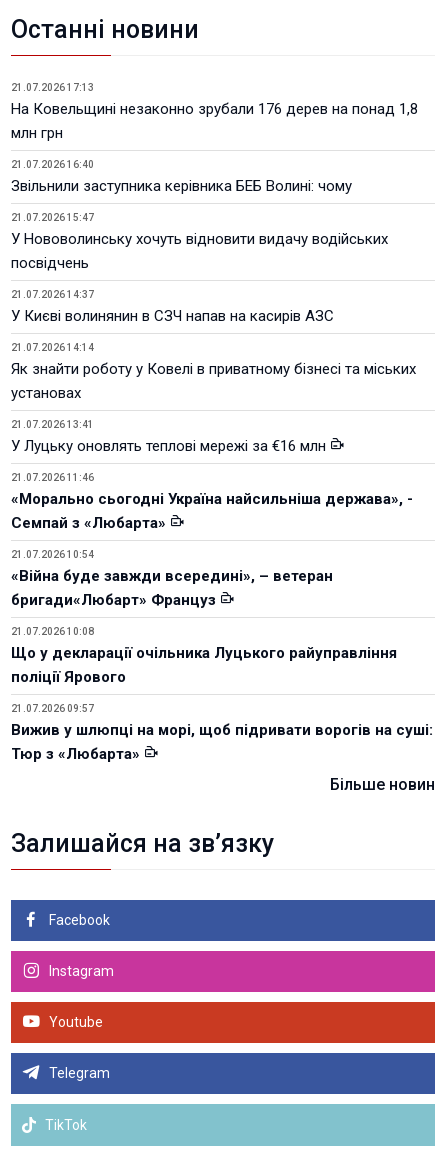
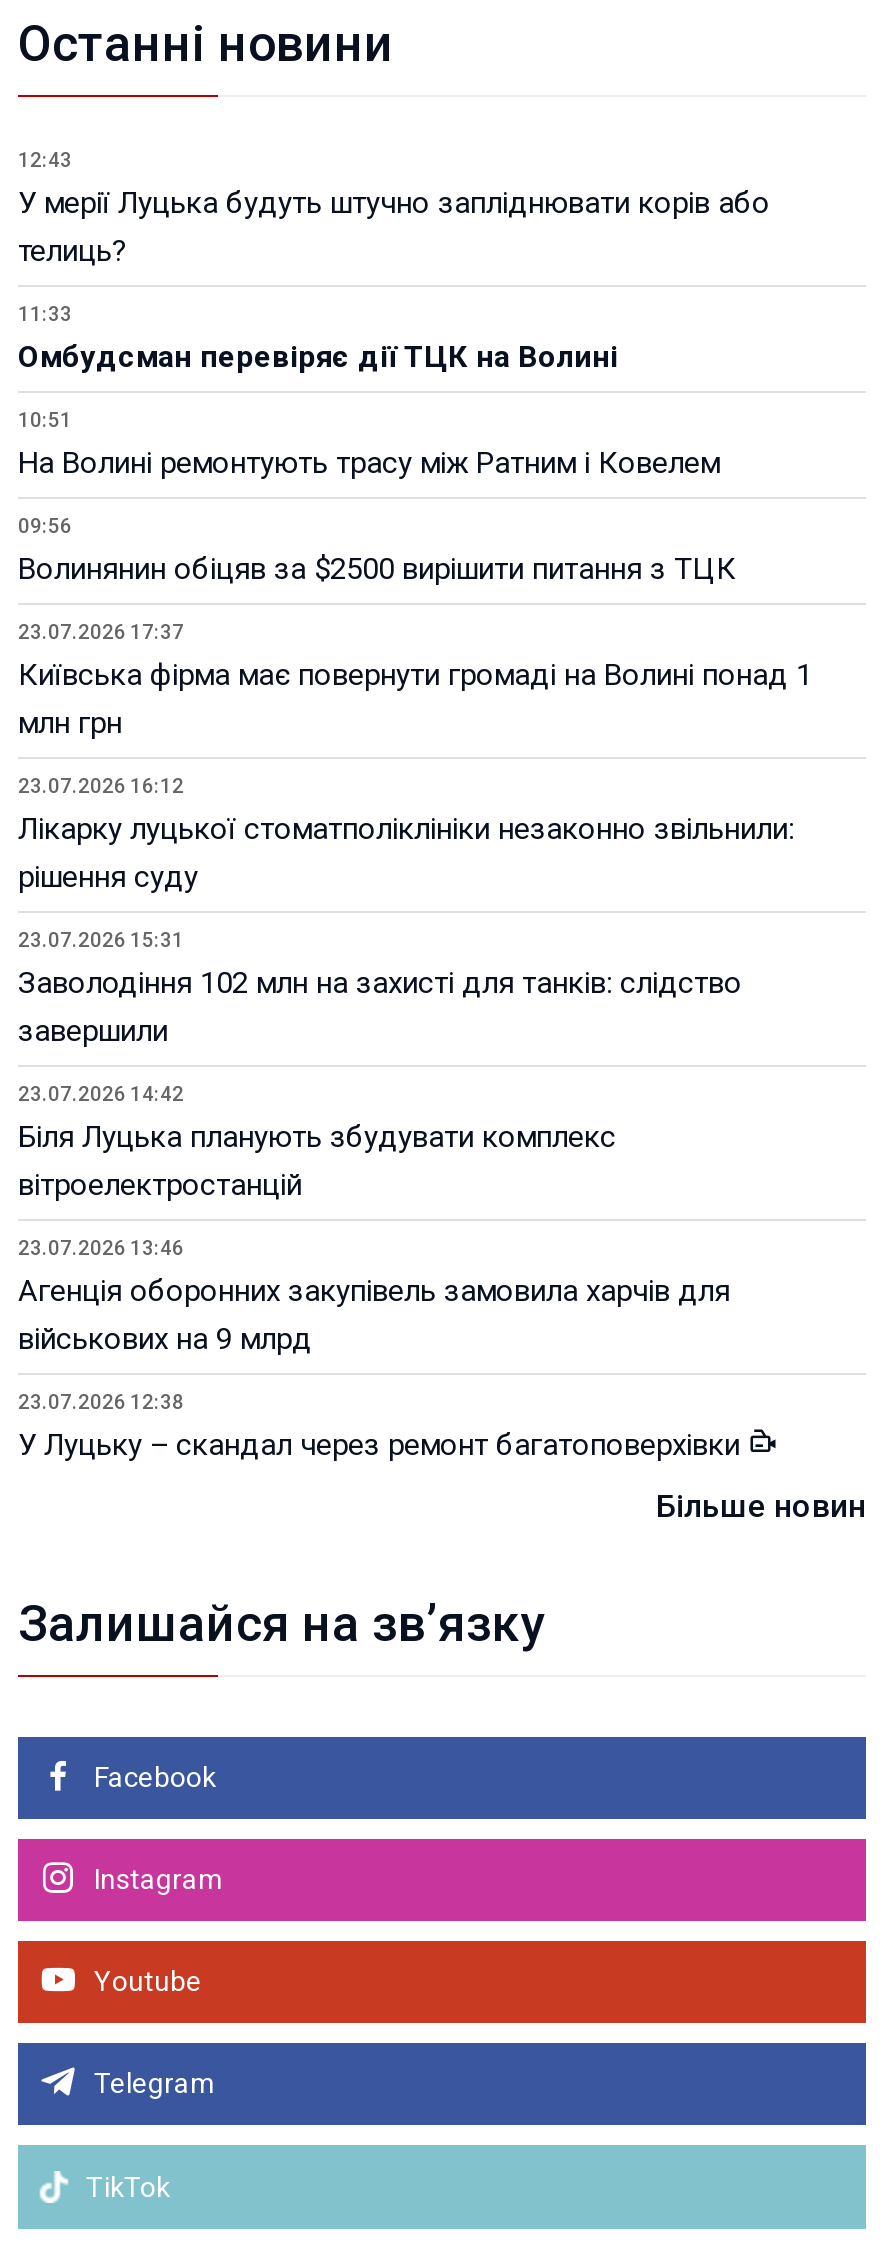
- 21.07.2026 17:13
- На Ковельщині незаконно зрубали 176 дерев на понад 1,8
+ 12:43
+ У мерії Луцька будуть штучно запліднювати корів або
+ телиць?
+ 11:33
+ Омбудсман перевіряє дії ТЦК на Волині
+ 10:51
+ На Волині ремонтують трасу між Ратним і Ковелем
+ 09:56
+ Волинянин обіцяв за $2500 вирішити питання з ТЦК
+ 23.07.2026 17:37
+ Київська фірма має повернути громаді на Волині понад 1

moved down: млн грн

- 21.07.2026 16:40
- Звільнили заступника керівника БЕБ Волині: чому
- 21.07.2026 15:47
- У Нововолинську хочуть відновити видачу водійських
- посвідчень
- 21.07.2026 14:37
- У Києві волинянин в СЗЧ напав на касирів АЗС
- 21.07.2026 14:14
- Як знайти роботу у Ковелі в приватному бізнесі та міських
- установах
- 21.07.2026 13:41
- У Луцьку оновлять теплові мережі за €16 млн
- 21.07.2026 11:46
- «Морально сьогодні Україна найсильніша держава», -
- Семпай з «Любарта»
- 21.07.2026 10:54
- «Війна буде завжди всередині», – ветеран
- бригади«Любарт» Француз
- 21.07.2026 10:08
- Що у декларації очільника Луцького райуправління
- поліції Ярового
- 21.07.2026 09:57
- Вижив у шлюпці на морі, щоб підривати ворогів на суші:
- Тюр з «Любарта»
+ 23.07.2026 16:12
+ Лікарку луцької стоматполіклініки незаконно звільнили:
+ рішення суду
+ 23.07.2026 15:31
+ Заволодіння 102 млн на захисті для танків: слідство
+ завершили
+ 23.07.2026 14:42
+ Біля Луцька планують збудувати комплекс
+ вітроелектростанцій
+ 23.07.2026 13:46
+ Агенція оборонних закупівель замовила харчів для
+ військових на 9 млрд
+ 23.07.2026 12:38
+ У Луцьку – скандал через ремонт багатоповерхівки
